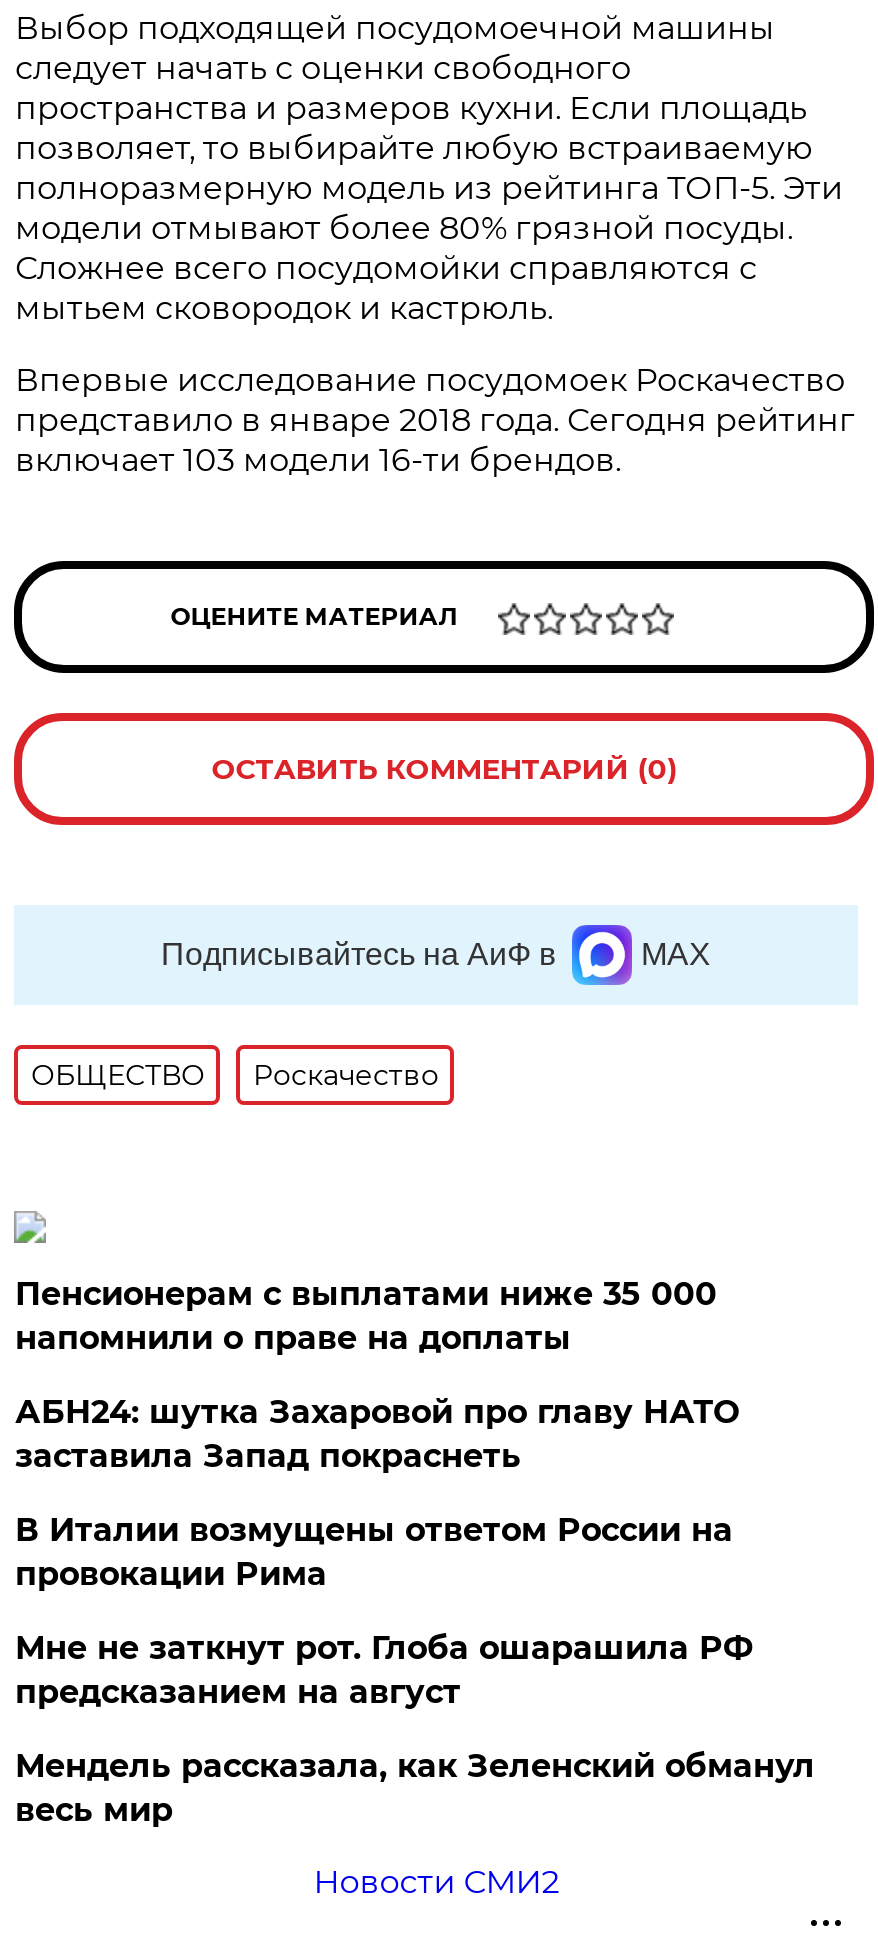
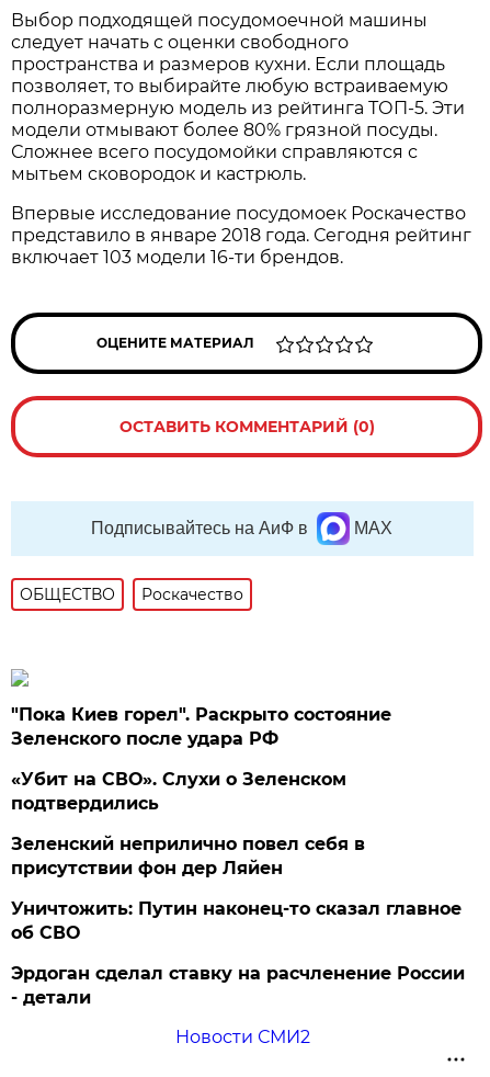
- Пенсионерам с выплатами ниже 35 000
- напомнили о праве на доплаты
+ "Пока Киев горел". Раскрыто состояние
+ Зеленского после удара РФ

- АБН24: шутка Захаровой про главу НАТО
- заставила Запад покраснеть
+ «Убит на СВО». Слухи о Зеленском
+ подтвердились

- В Италии возмущены ответом России на
- провокации Рима
+ Зеленский неприлично повел cебя в
+ присутствии фон дер Ляйен

- Мне не заткнут рот. Глоба ошарашила РФ
- предсказанием на август
+ Уничтожить: Путин наконец-то сказал главное
+ об СВО

- Мендель рассказала, как Зеленский обманул
- весь мир
+ Эрдоган сделал ставку на расчленение России
+ - детали
